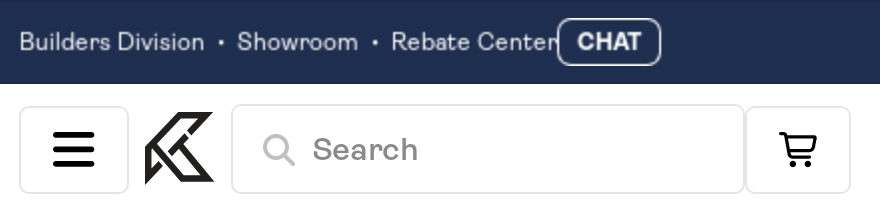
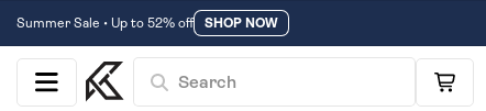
- Builders Division • Showroom • Rebate Center
- CHAT
+ Summer Sale • Up to 52% off
+ SHOP NOW
